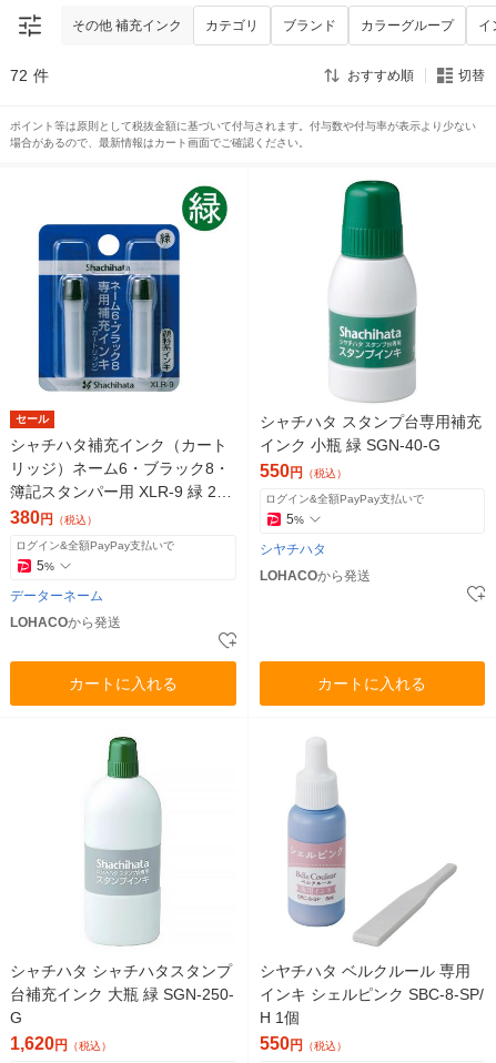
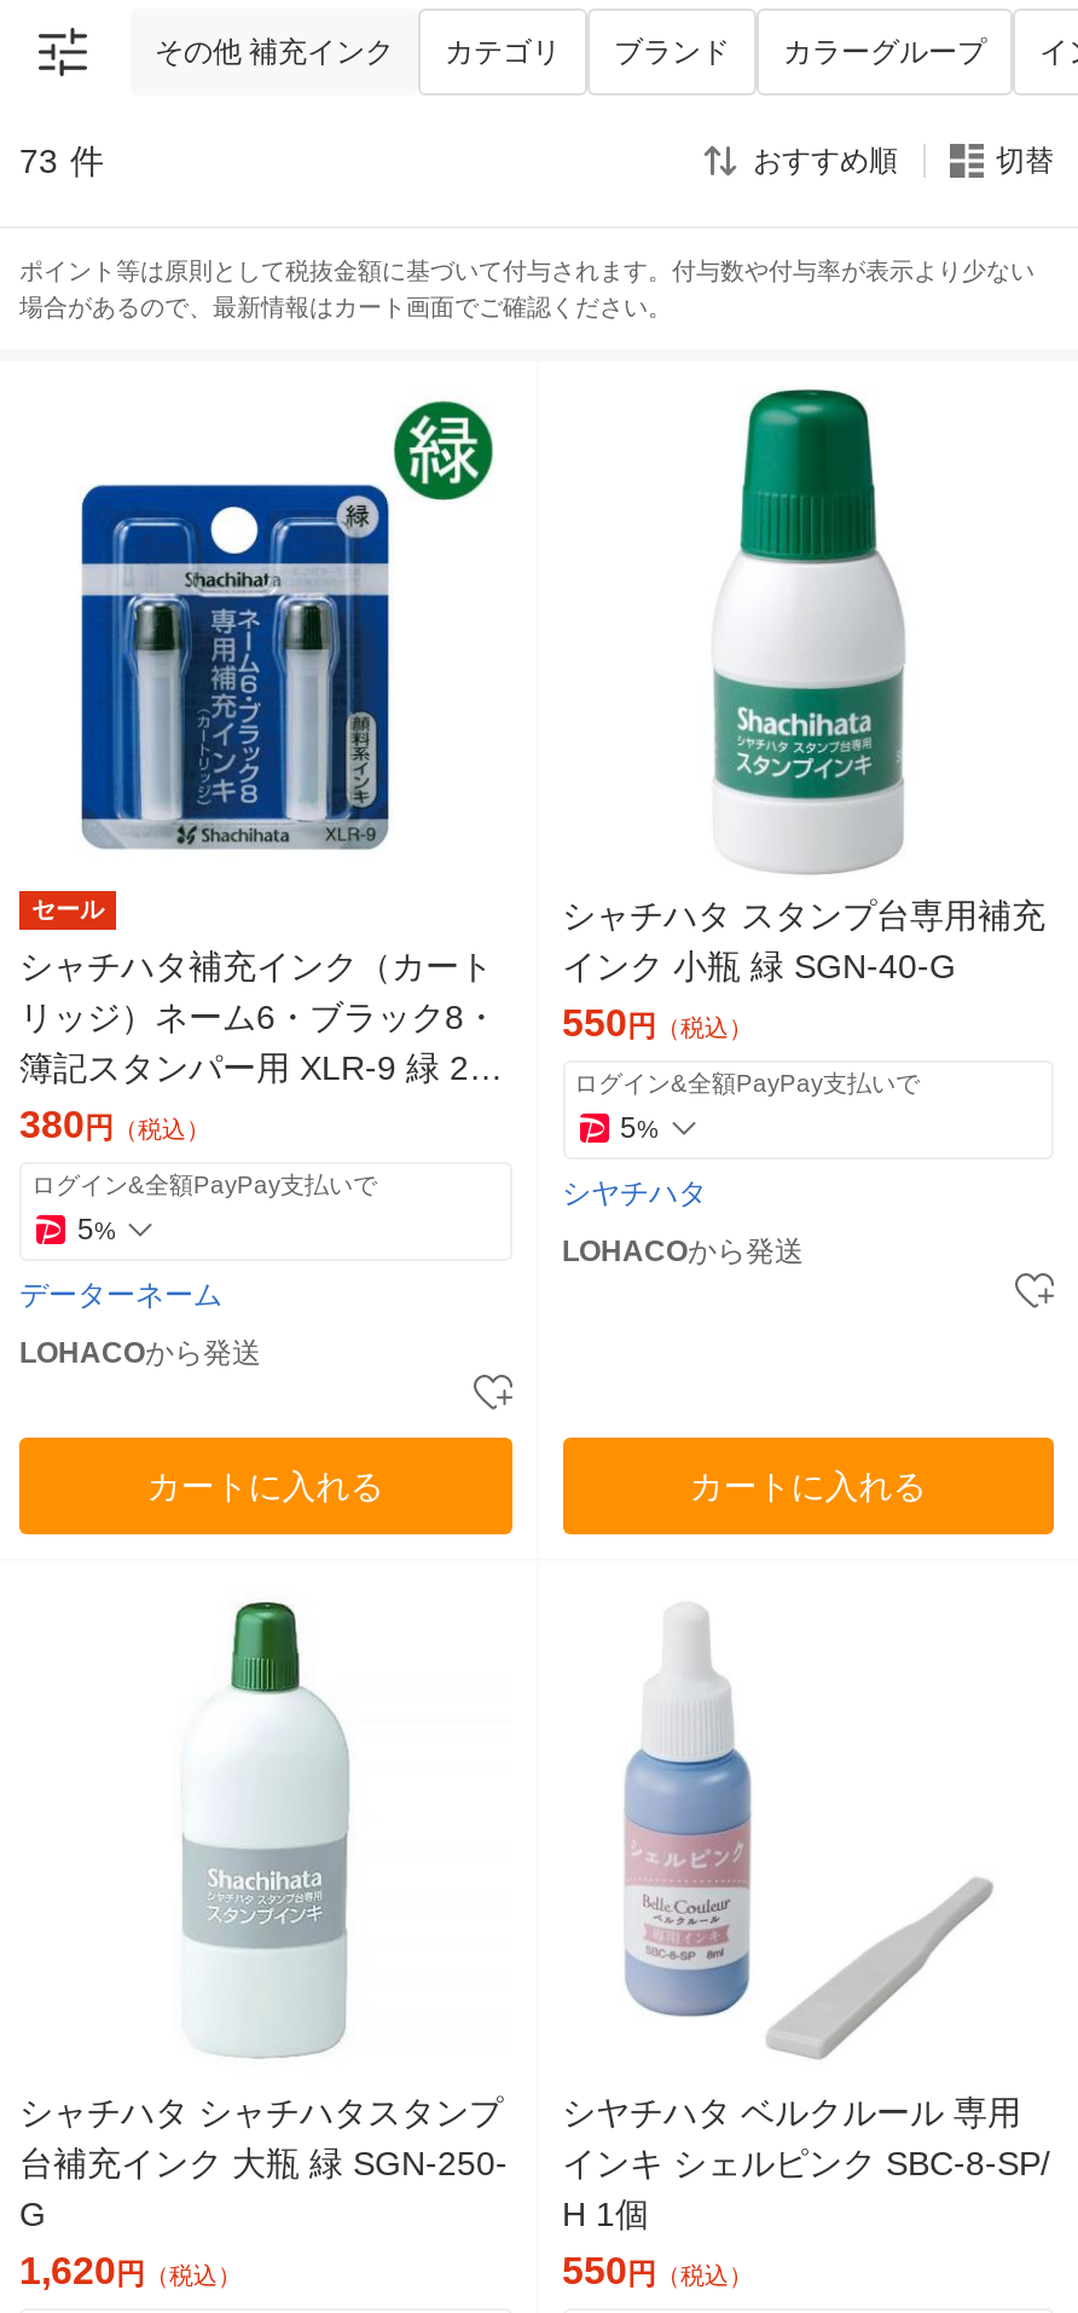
- 72 件
+ 73 件
